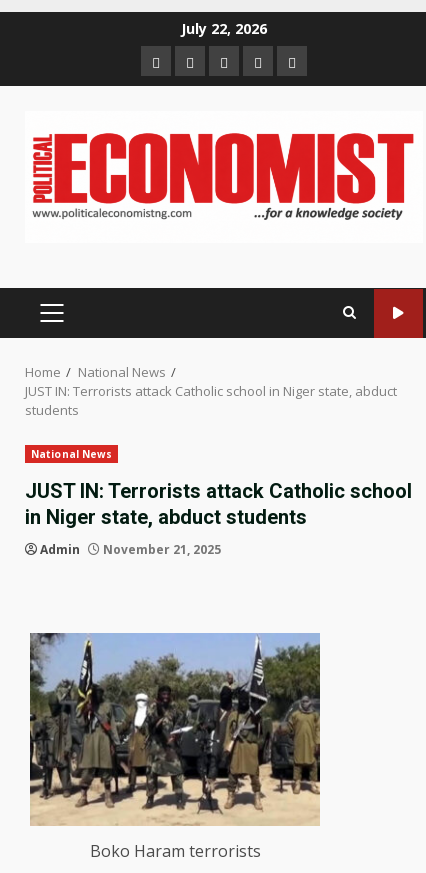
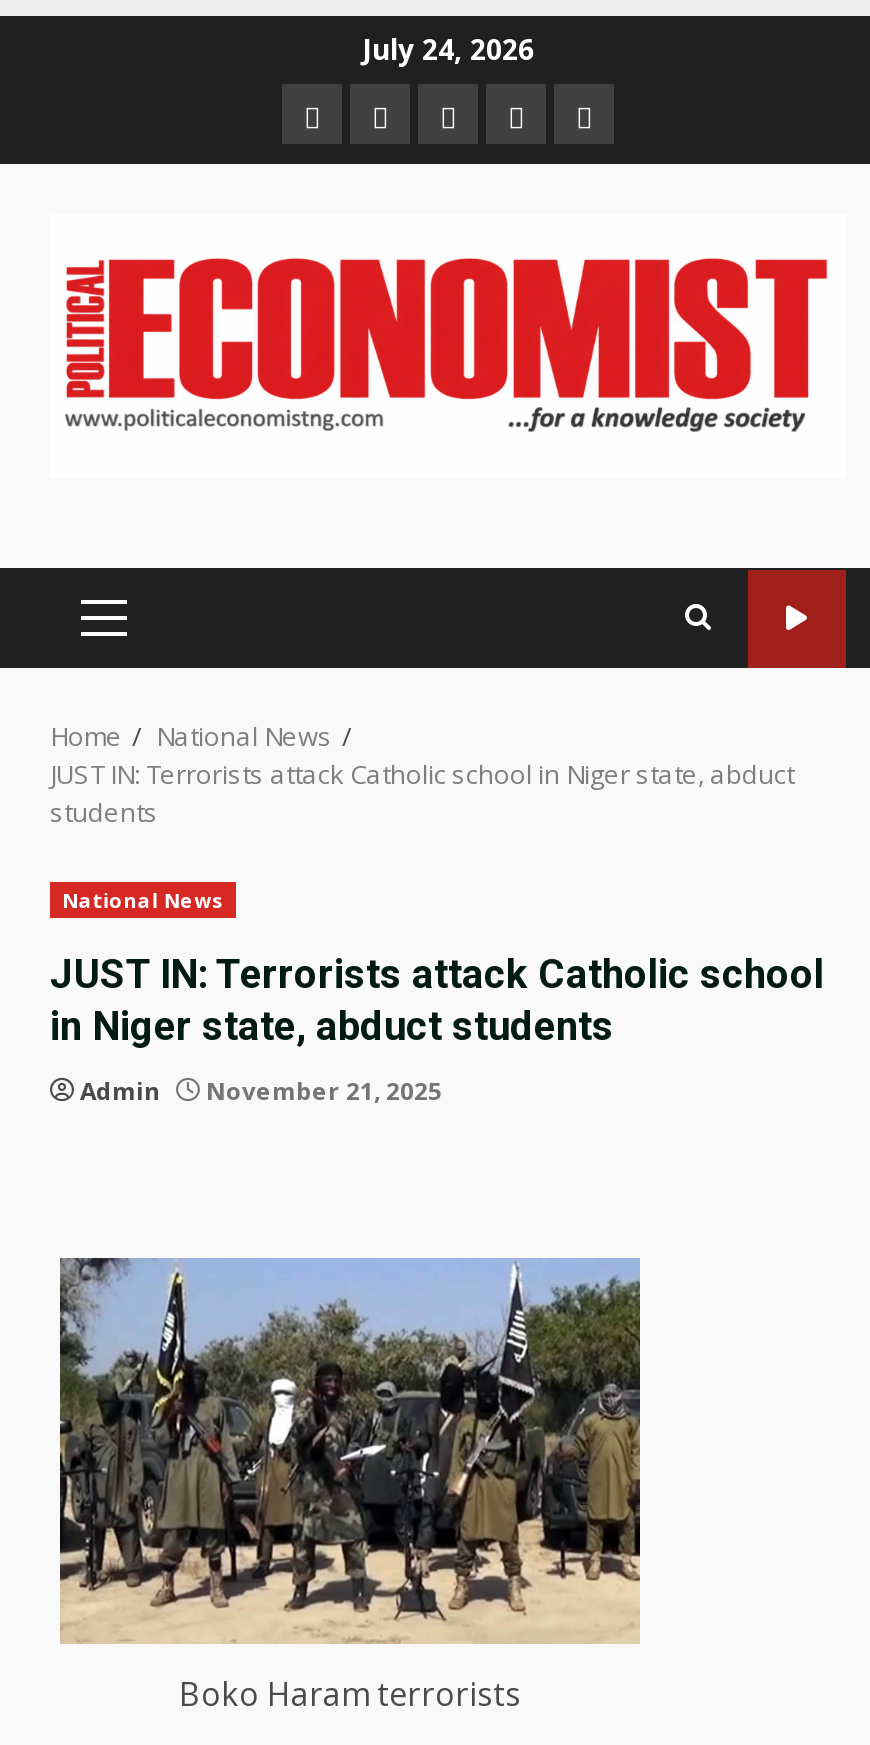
- July 22, 2026
+ July 24, 2026
